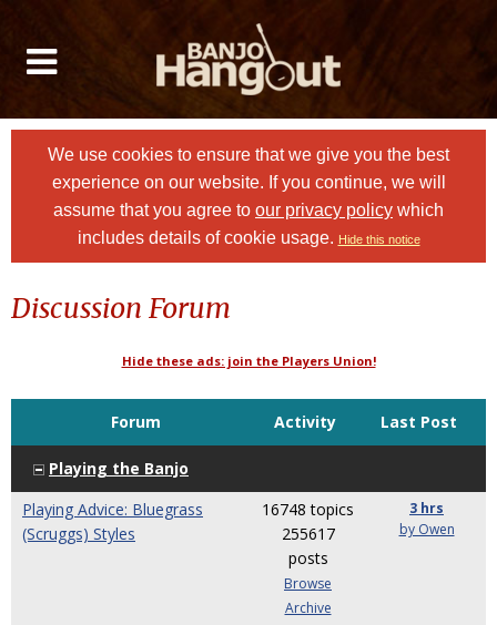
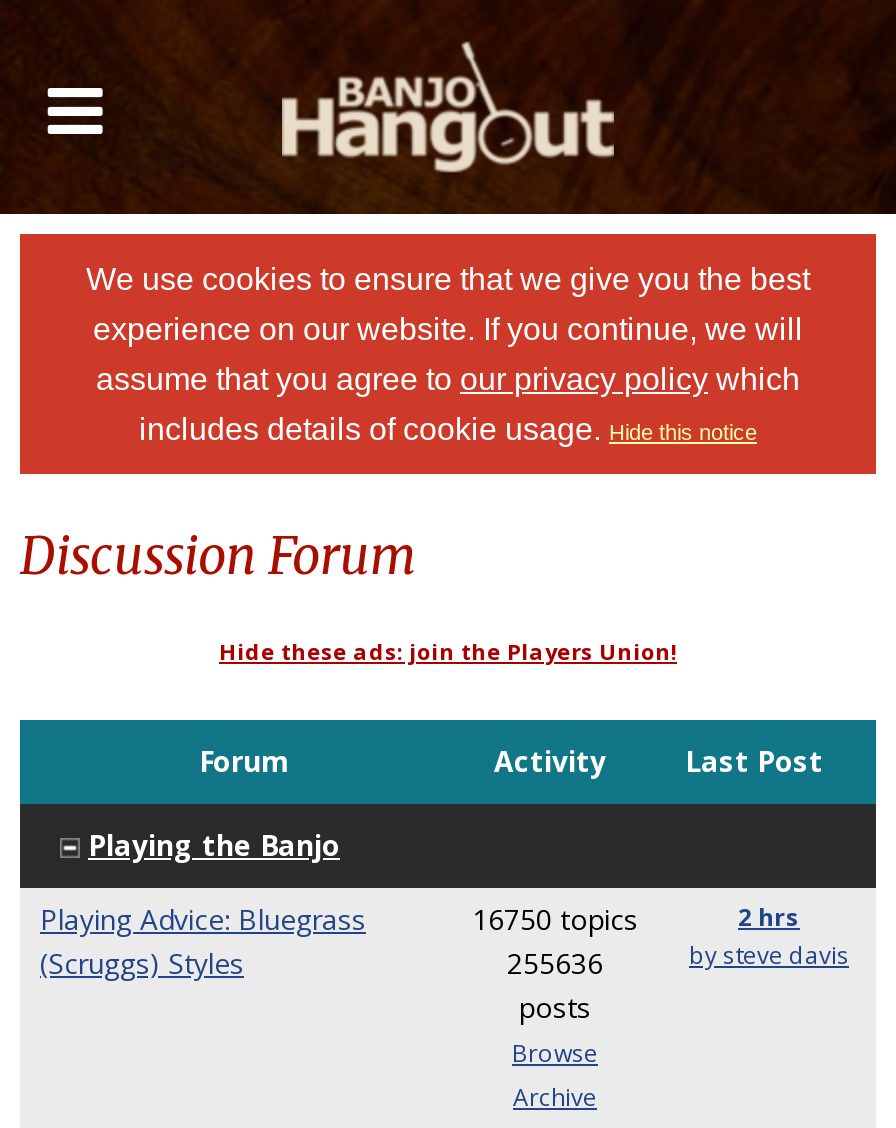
- 16748 topics
+ 16750 topics

- 3 hrs
- by Owen
+ 2 hrs
+ by steve davis

- 255617
+ 255636
